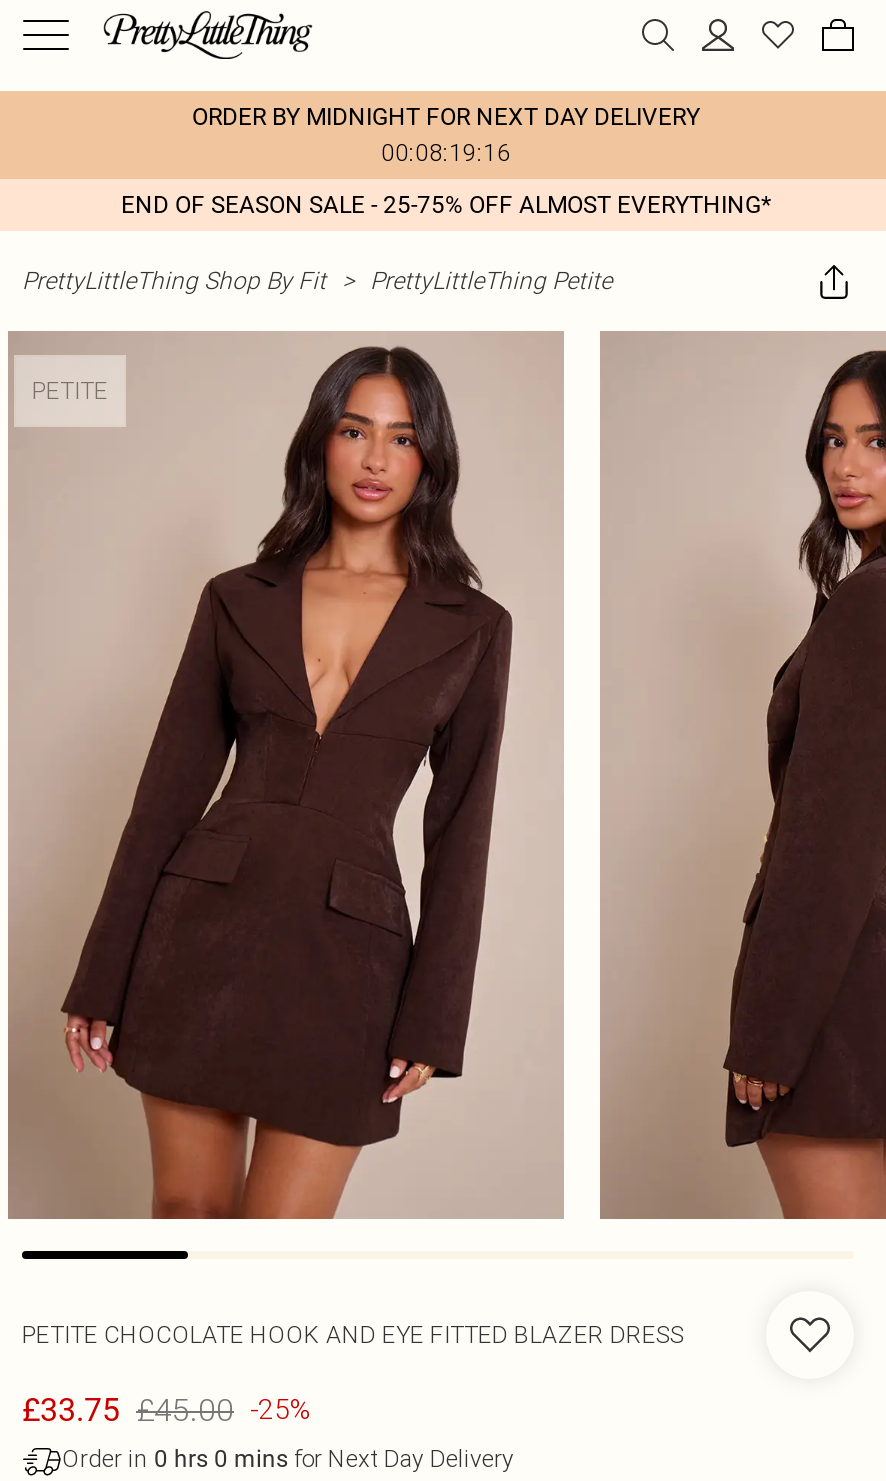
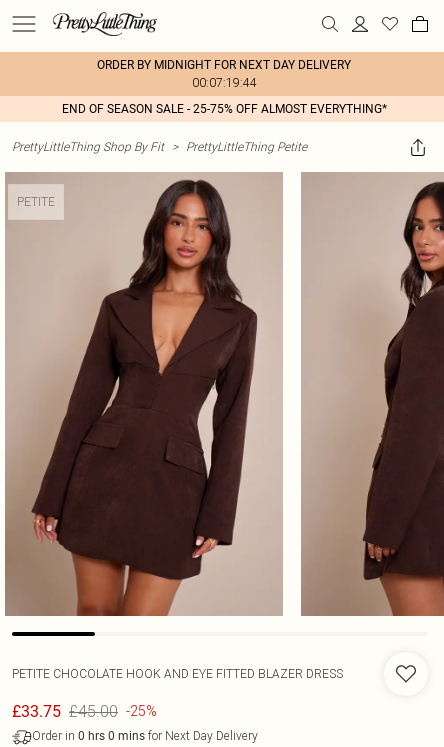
- 00:08:19:16
+ 00:07:19:44
